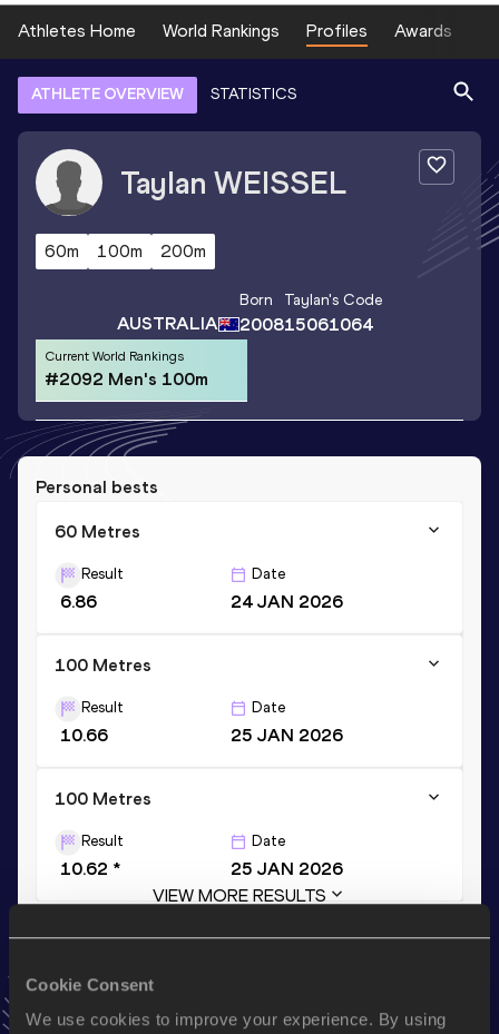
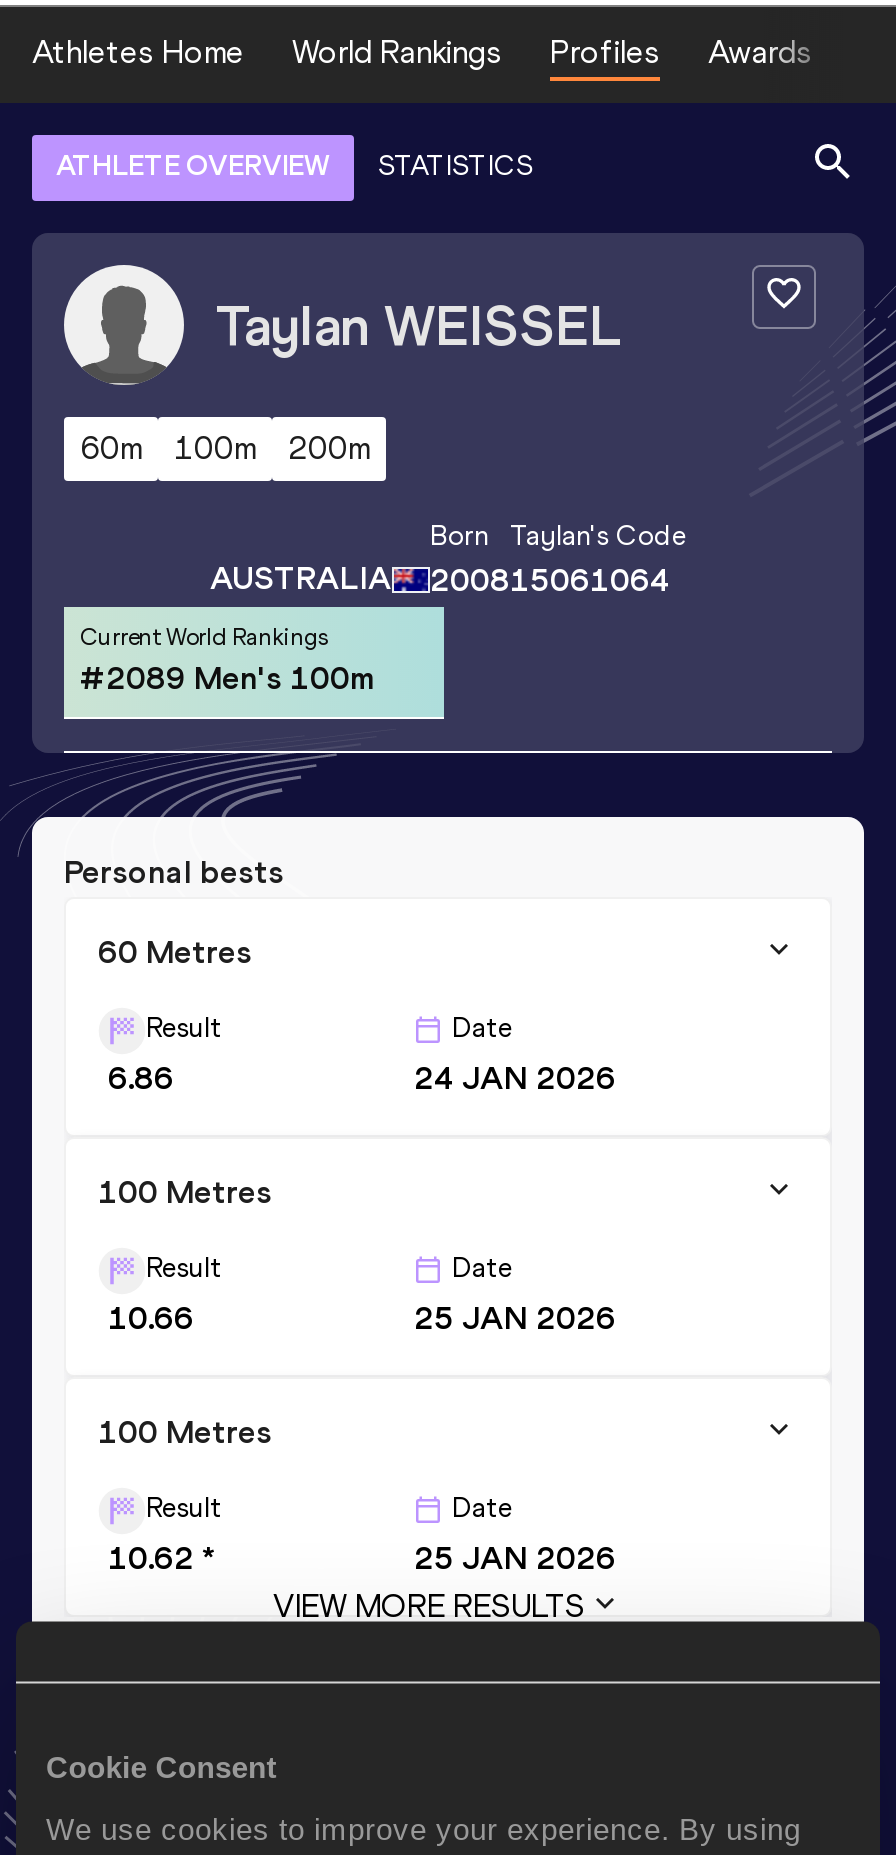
- #2092 Men's 100m
+ #2089 Men's 100m
